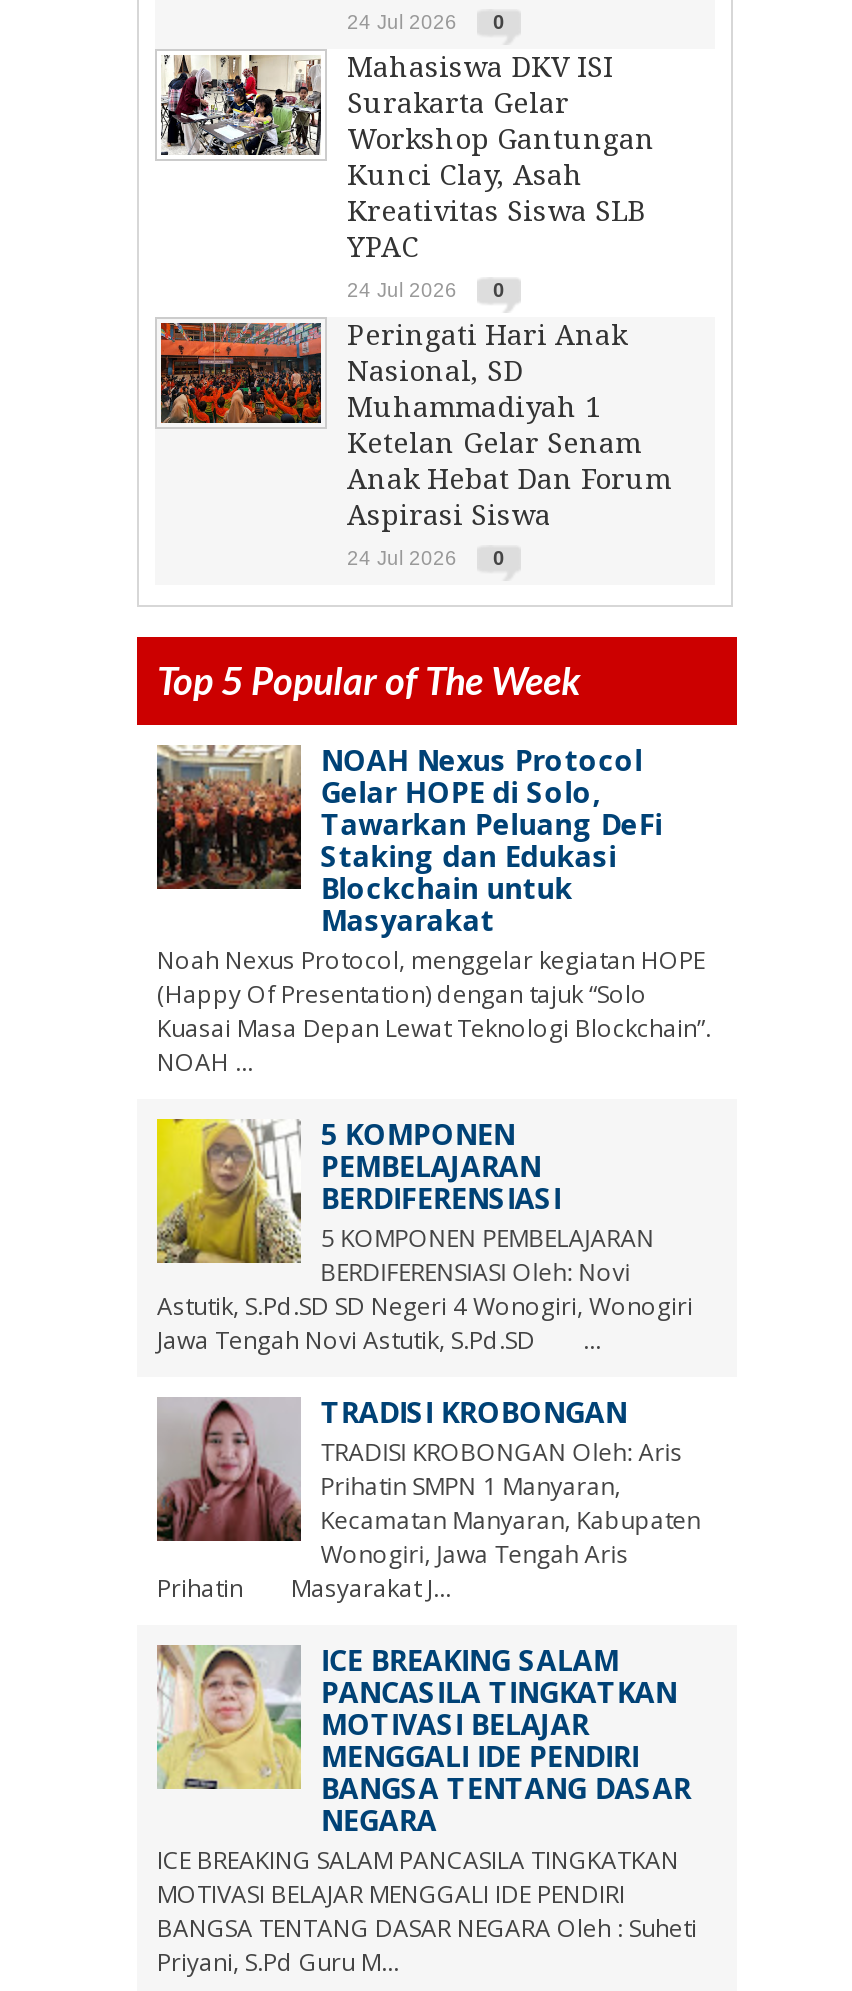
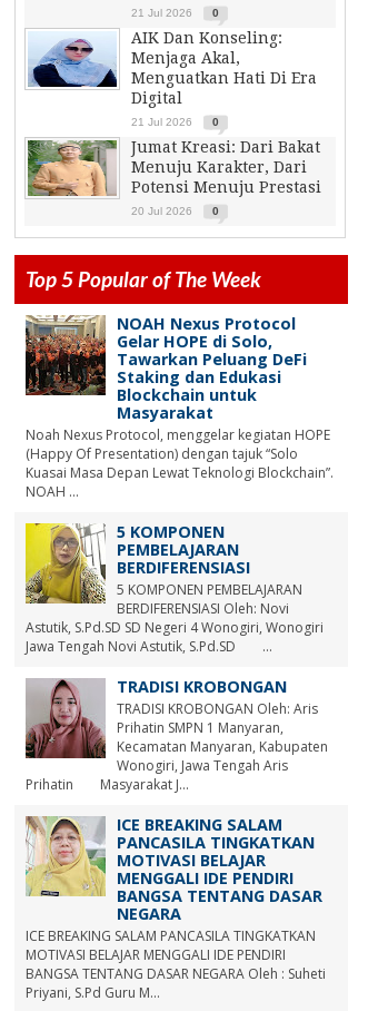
- 24 Jul 2026 0
+ 21 Jul 2026 0

- [image]
- Mahasiswa DKV ISI
- Surakarta Gelar
- Workshop Gantungan
- Kunci Clay, Asah
- Kreativitas Siswa SLB
- YPAC
+ [image]
+ AIK Dan Konseling:
+ Menjaga Akal,
+ Menguatkan Hati Di Era
+ Digital

- 24 Jul 2026 0
+ 21 Jul 2026 0

- [image]
- Peringati Hari Anak
- Nasional, SD
- Muhammadiyah 1
- Ketelan Gelar Senam
- Anak Hebat Dan Forum
- Aspirasi Siswa
+ [image]
+ Jumat Kreasi: Dari Bakat
+ Menuju Karakter, Dari
+ Potensi Menuju Prestasi

- 24 Jul 2026 0
+ 20 Jul 2026 0
